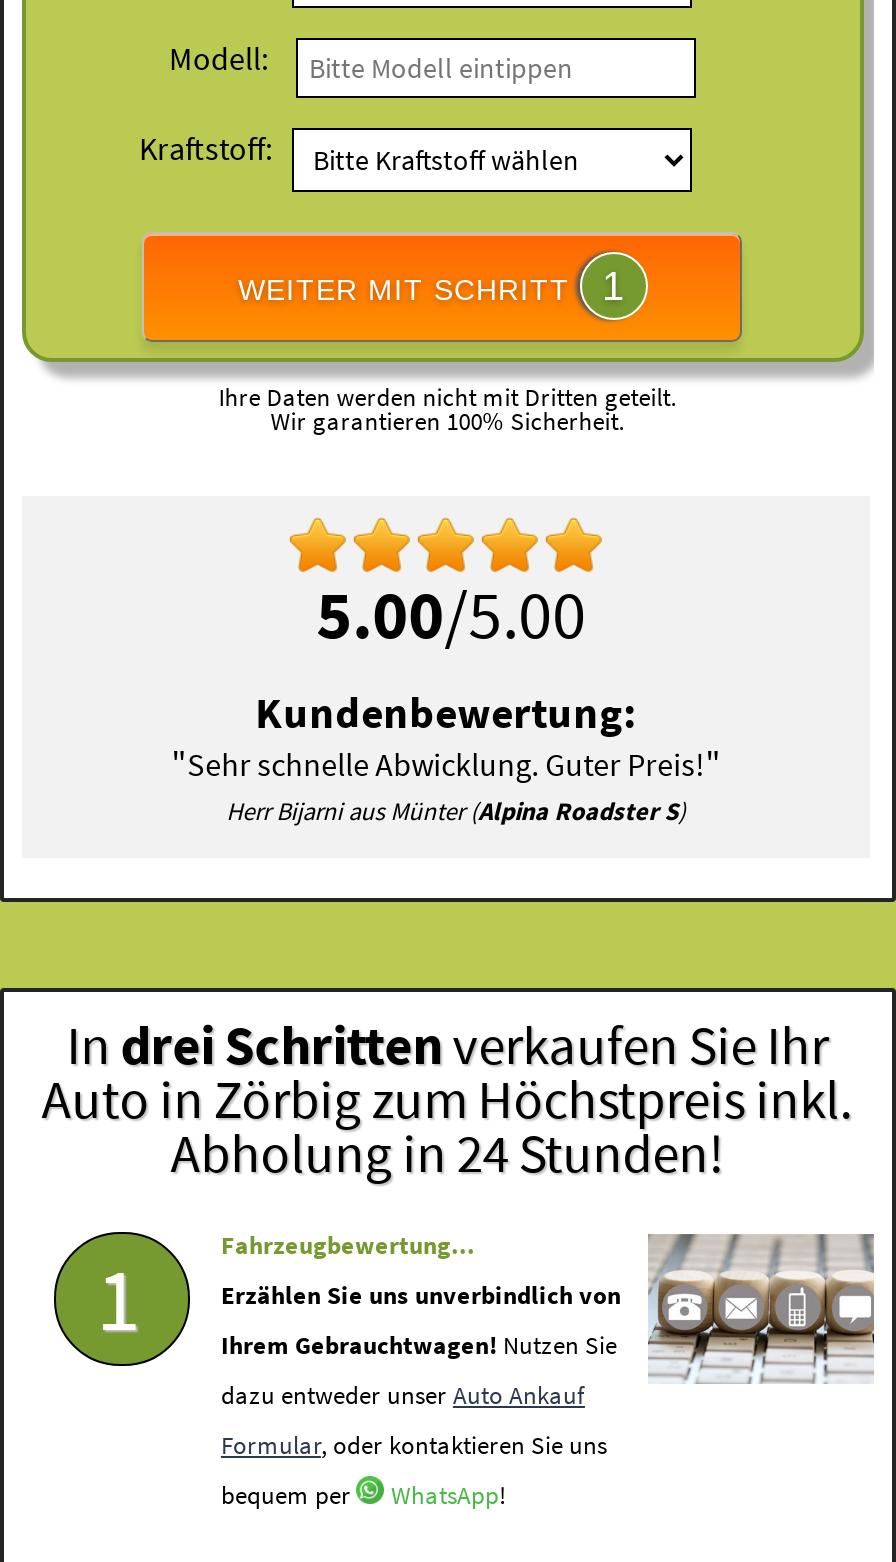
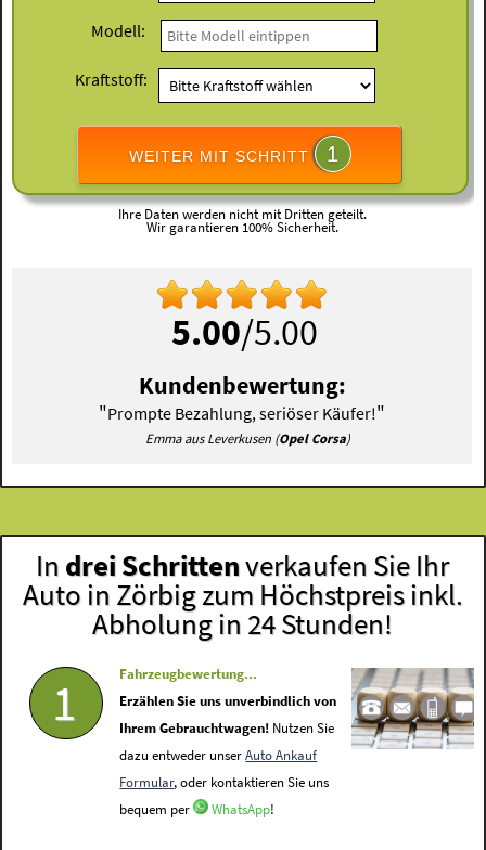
- "Sehr schnelle Abwicklung. Guter Preis!"
- Herr Bijarni aus Münter (Alpina Roadster S)
+ "Prompte Bezahlung, seriöser Käufer!"
+ Emma aus Leverkusen (Opel Corsa)
